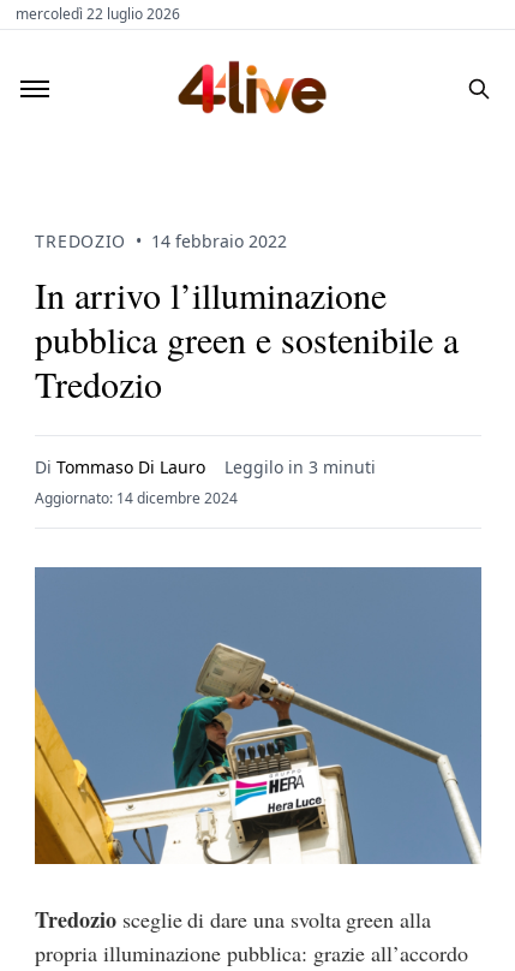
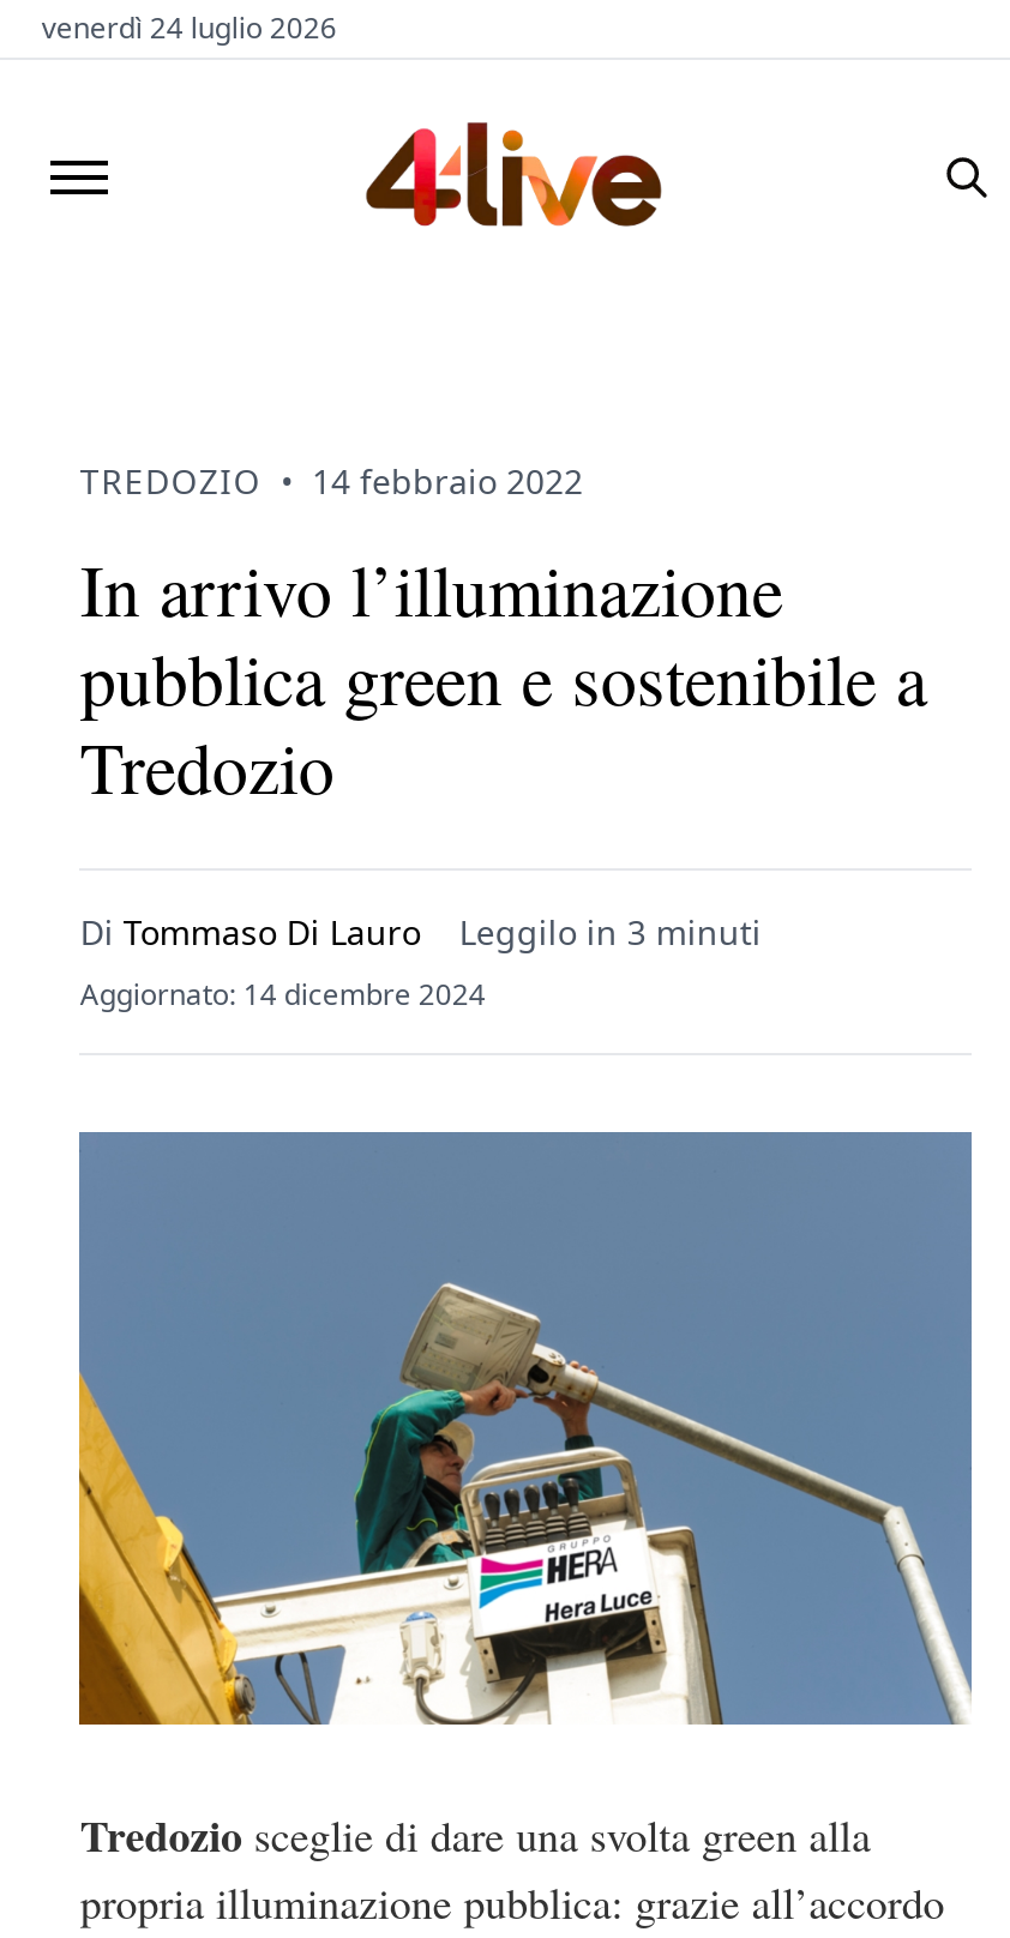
- mercoledì 22 luglio 2026
+ venerdì 24 luglio 2026
